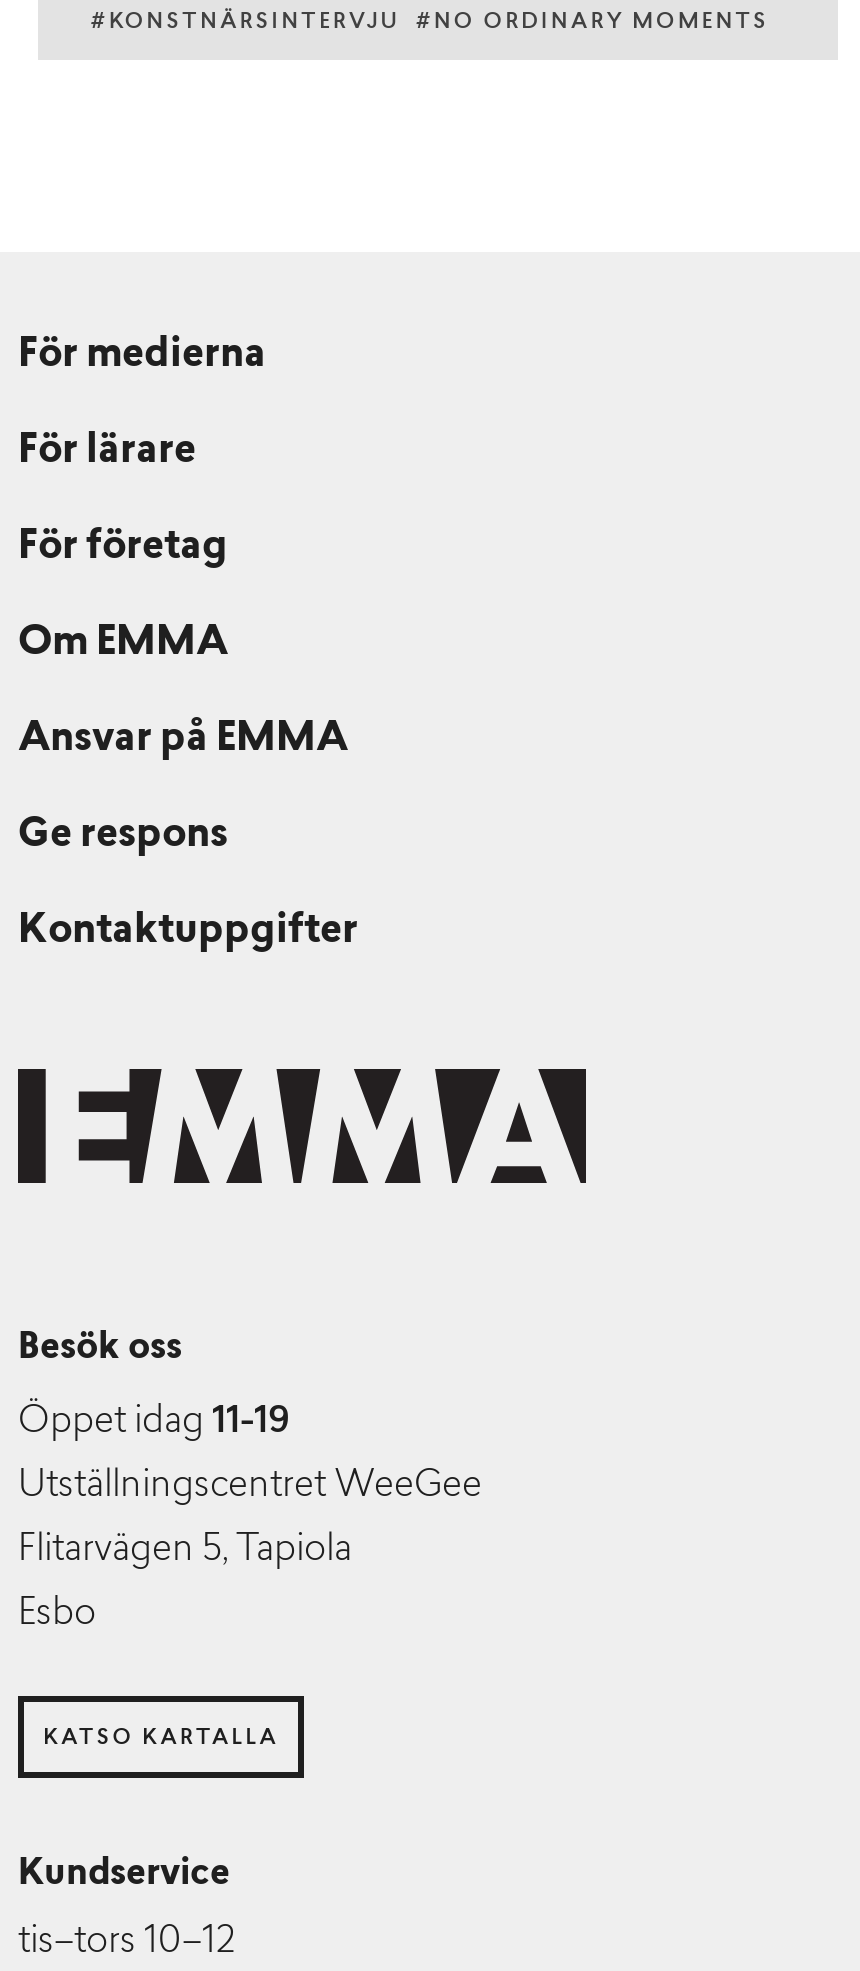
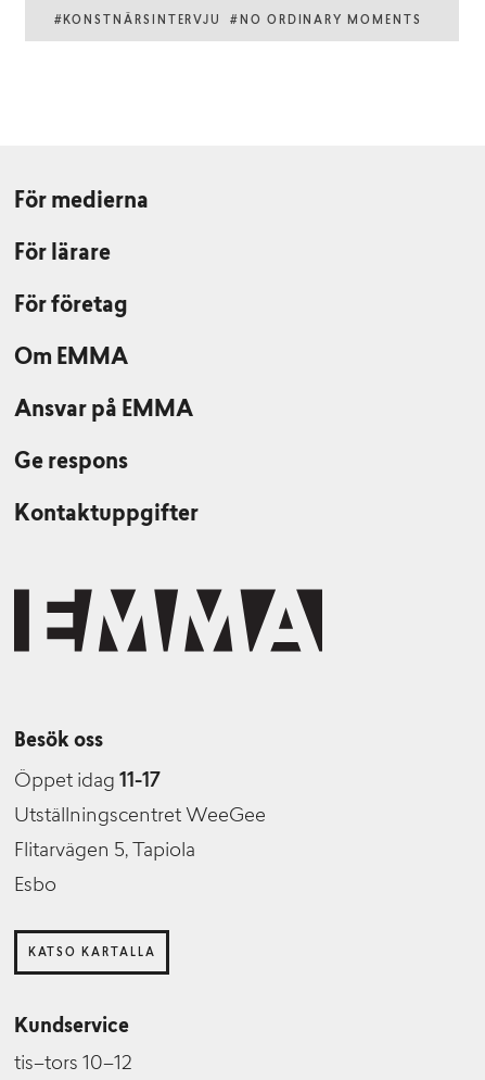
- Öppet idag 11-19
+ Öppet idag 11-17
